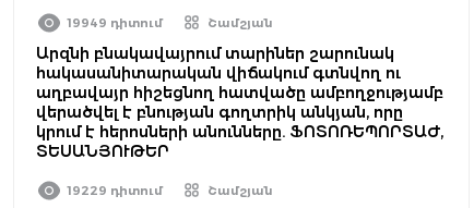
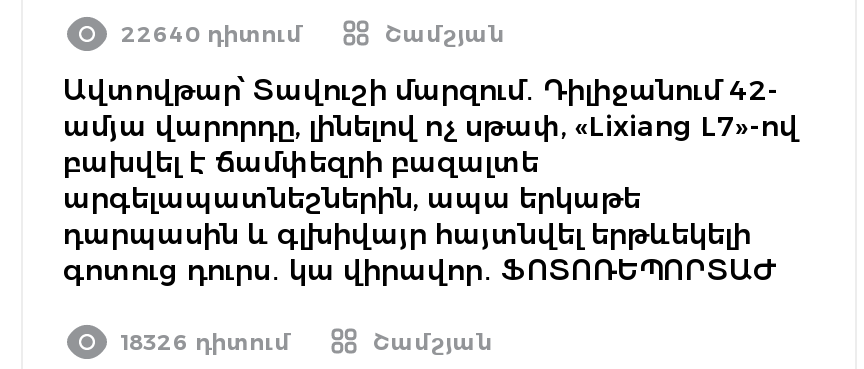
- 19949 դիտում
+ 22640 դիտում

- Արզնի բնակավայրում տարիներ շարունակ
- հակասանիտարական վիճակում գտնվող ու
- աղբավայր հիշեցնող հատվածը ամբողջությամբ
- վերածվել է բնության գողտրիկ անկյան, որը
- կրում է հերոսների անունները. ՖՈՏՈՌԵՊՈՐՏԱԺ,
- ՏԵՍԱՆՅՈՒԹԵՐ
+ Ավտովթար՝ Տավուշի մարզում․ Դիլիջանում 42-
+ ամյա վարորդը, լինելով ոչ սթափ, «Lixiang L7»-ով
+ բախվել է ճամփեզրի բազալտե
+ արգելապատնեշներին, ապա երկաթե
+ դարպասին և գլխիվայր հայտնվել երթևեկելի
+ գոտուց դուրս․ կա վիրավոր․ ՖՈՏՈՌԵՊՈՐՏԱԺ

- 19229 դիտում
+ 18326 դիտում
